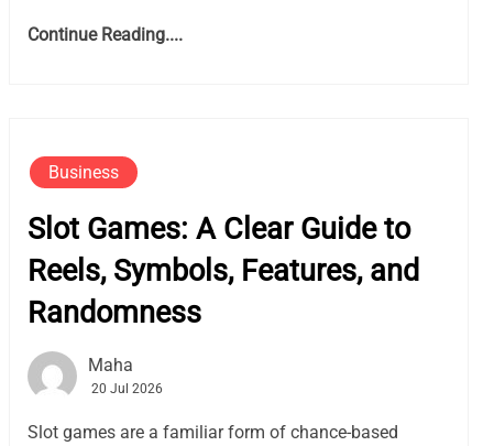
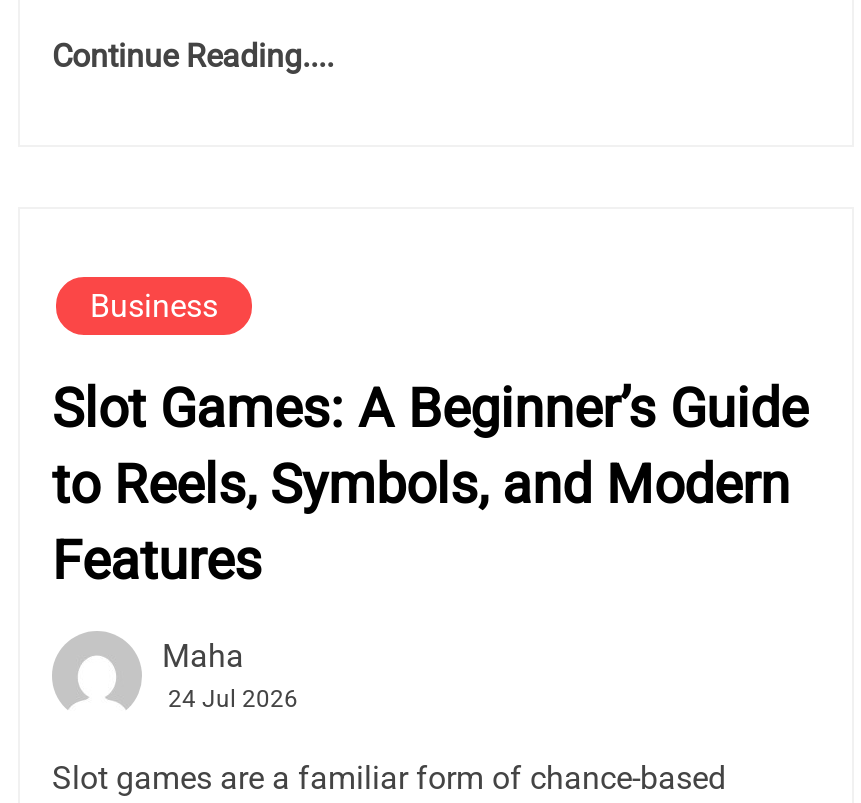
- Slot Games: A Clear Guide to
- Reels, Symbols, Features, and
- Randomness
+ Slot Games: A Beginner’s Guide
+ to Reels, Symbols, and Modern
+ Features

- 20 Jul 2026
+ 24 Jul 2026
